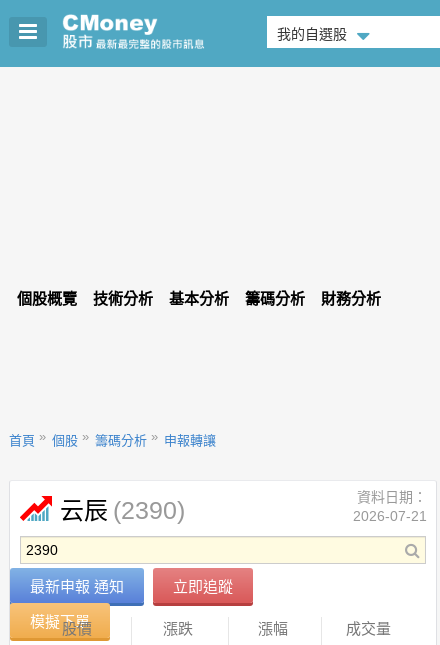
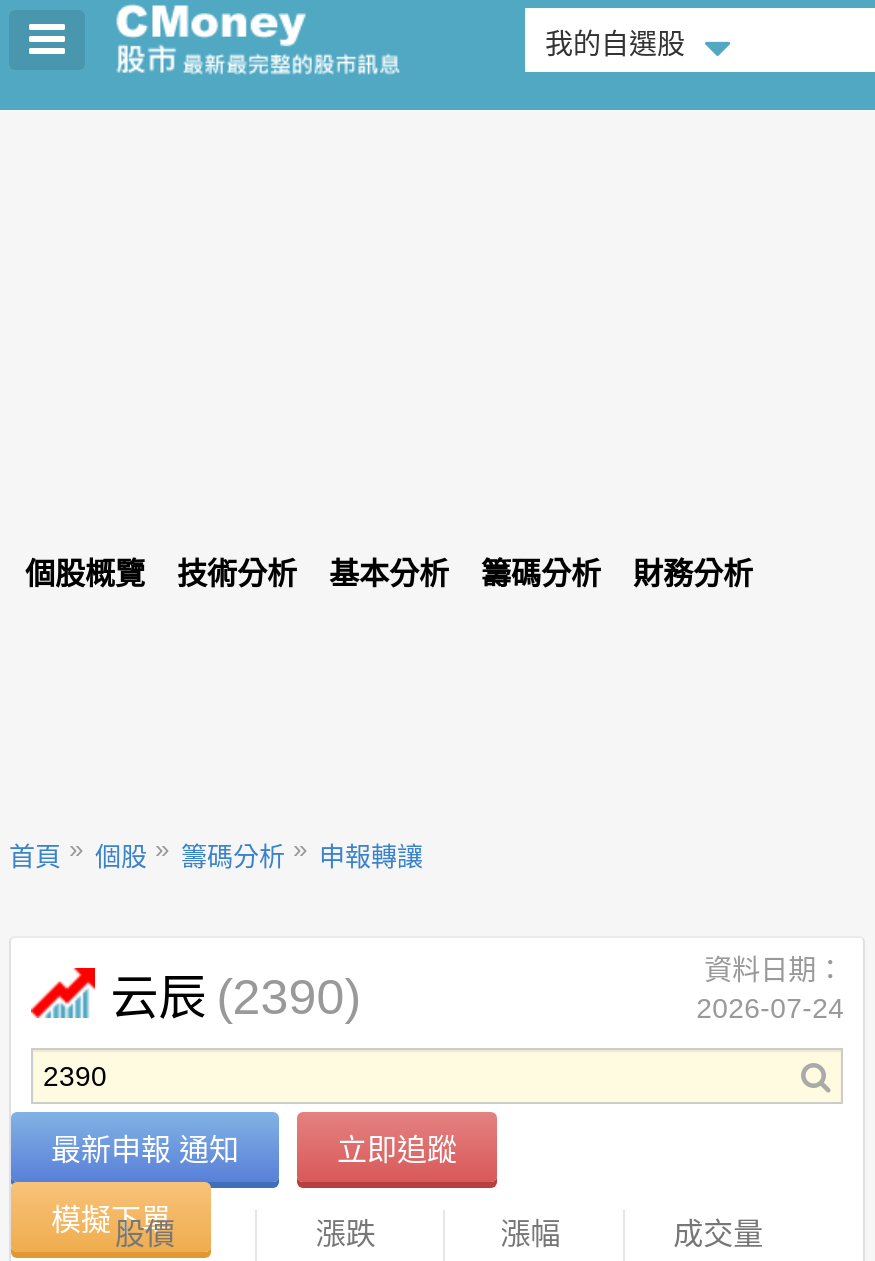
- 2026-07-21
+ 2026-07-24
